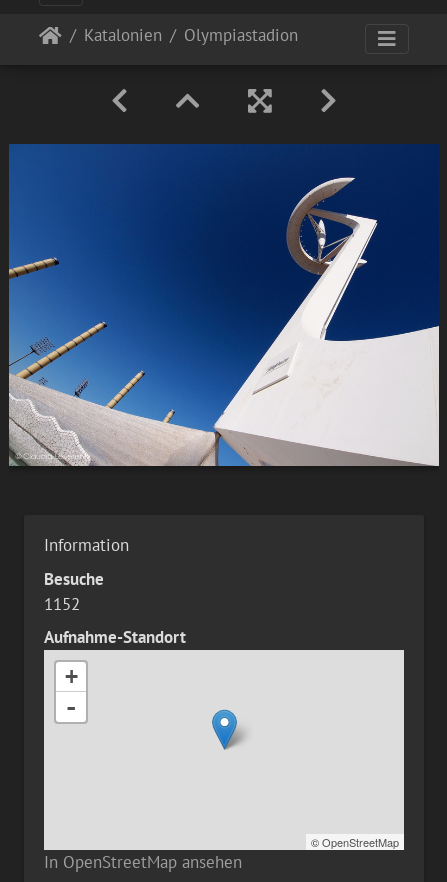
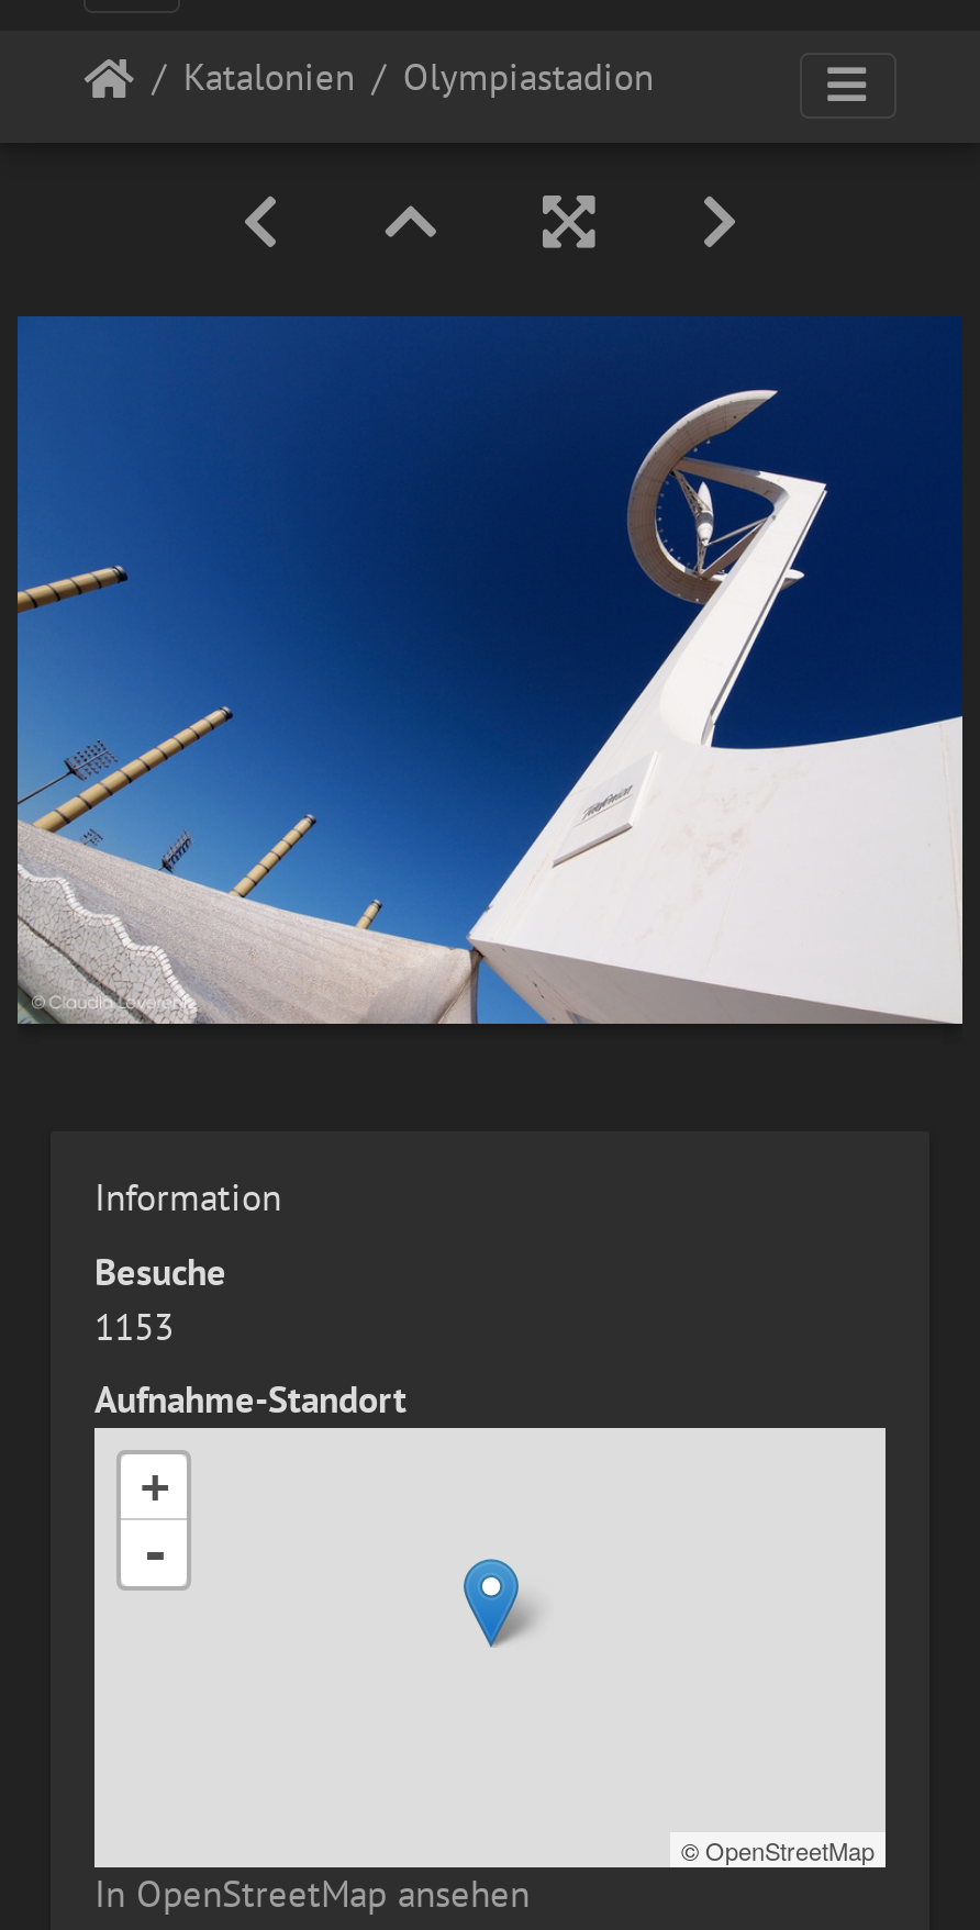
- 1152
+ 1153
